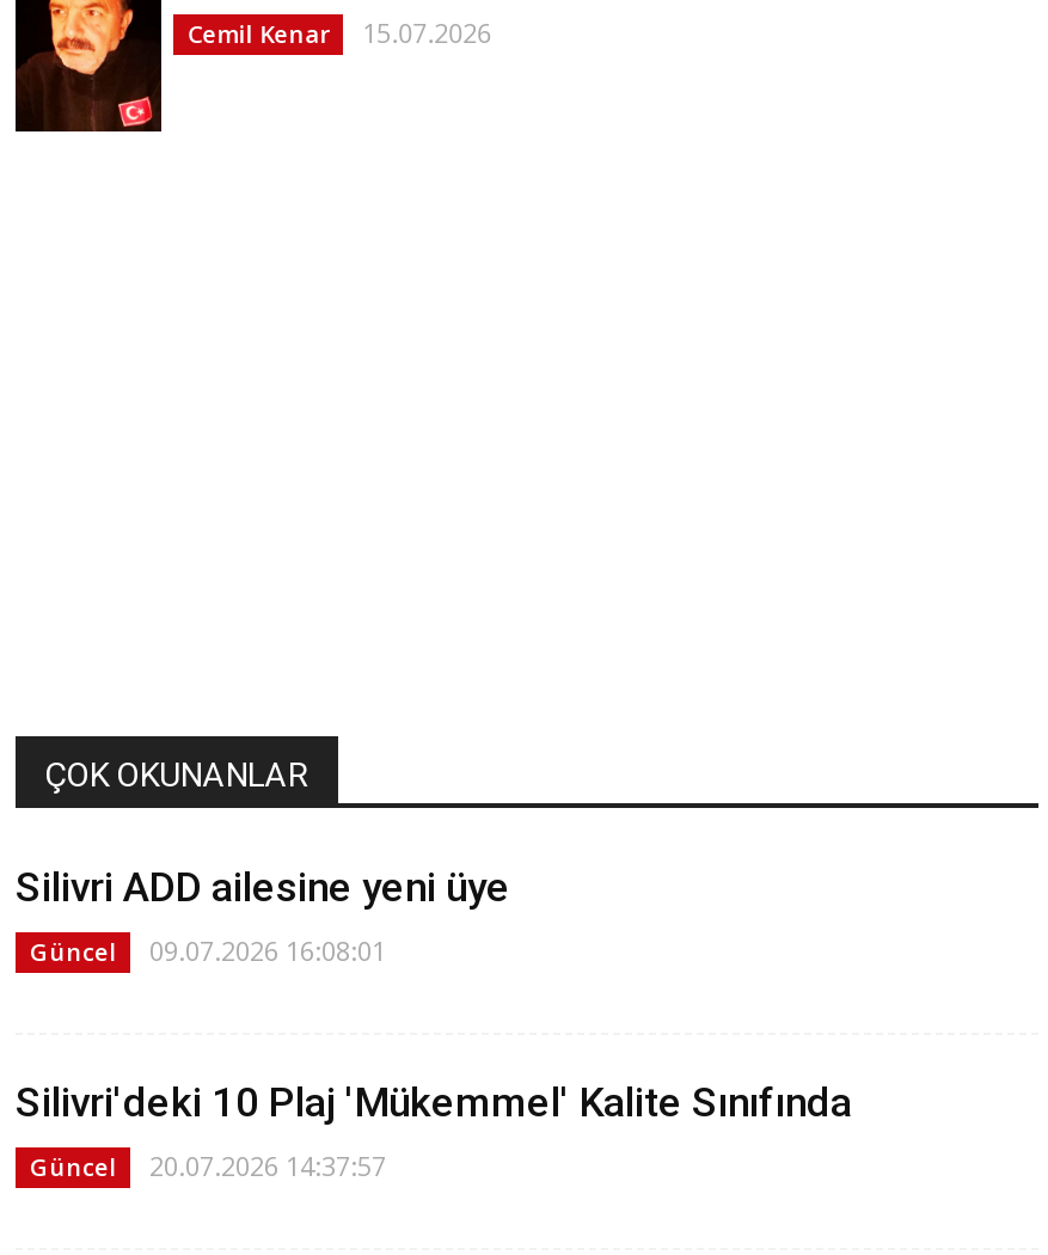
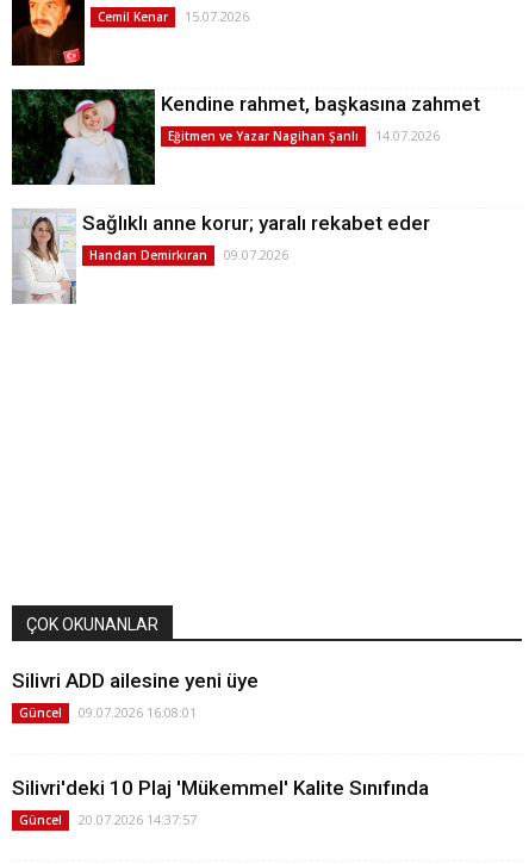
+ [image]
+ Kendine rahmet, başkasına zahmet
+ Eğitmen ve Yazar Nagihan Şanlı
+ 14.07.2026

+ [image]
+ Sağlıklı anne korur; yaralı rekabet eder
+ Handan Demirkıran
+ 09.07.2026
